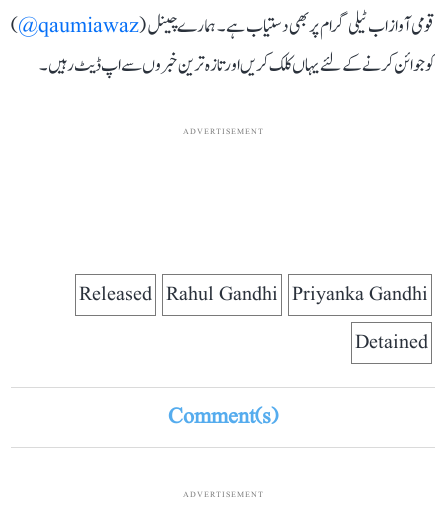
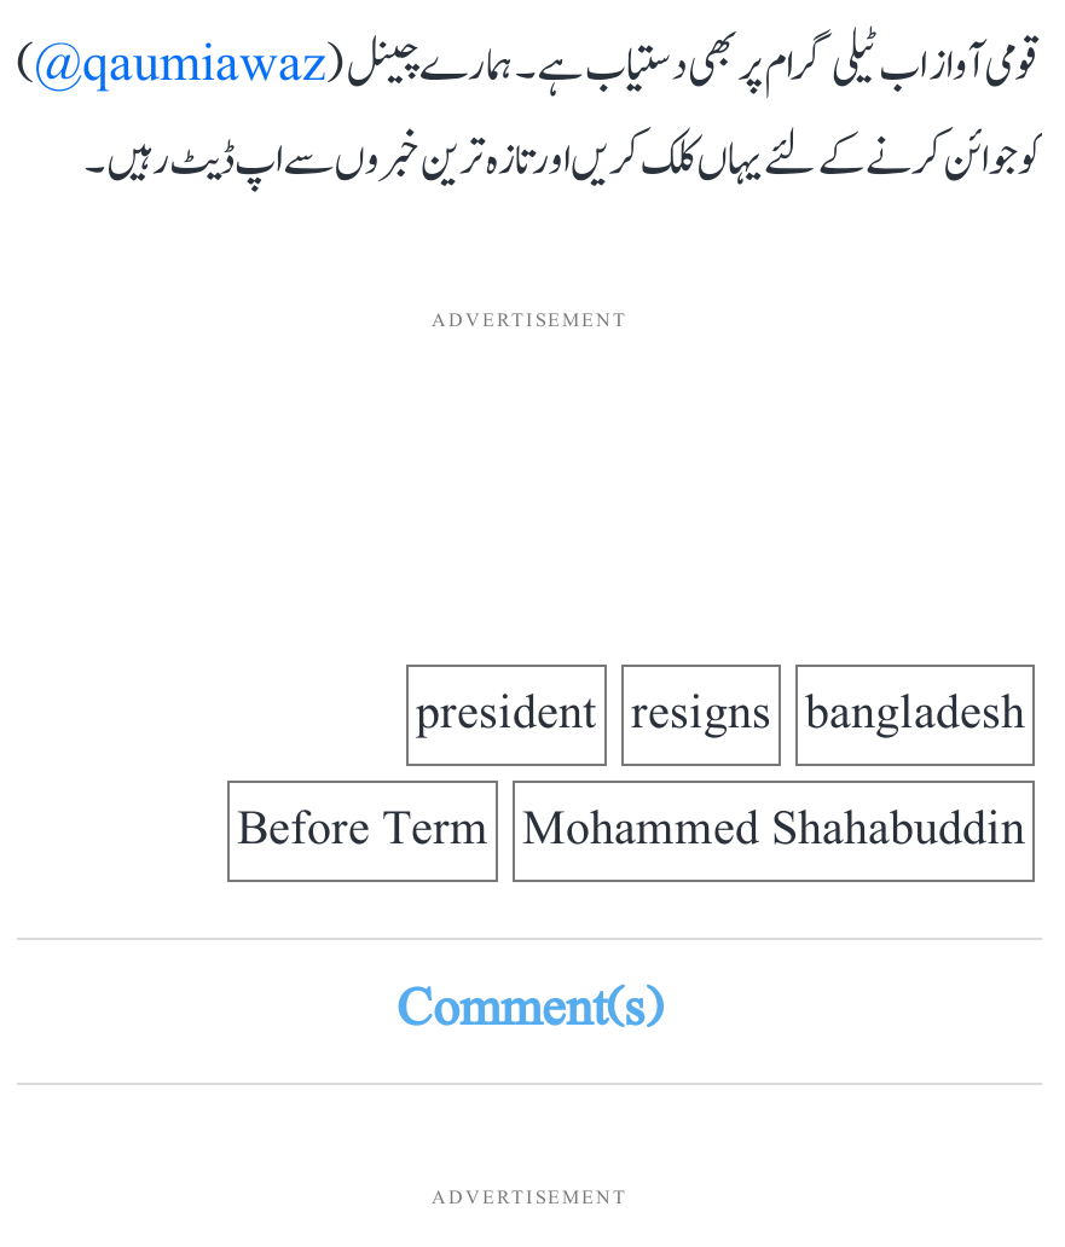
- Priyanka Gandhi
- Rahul Gandhi
- Released
+ bangladesh
+ resigns
+ president

- Detained
+ Mohammed Shahabuddin
+ Before Term
